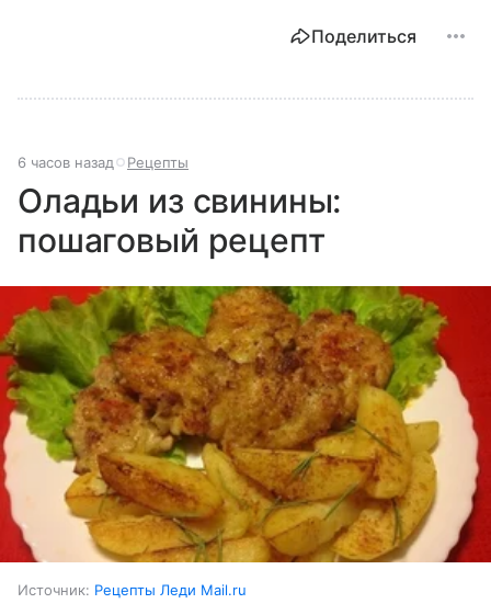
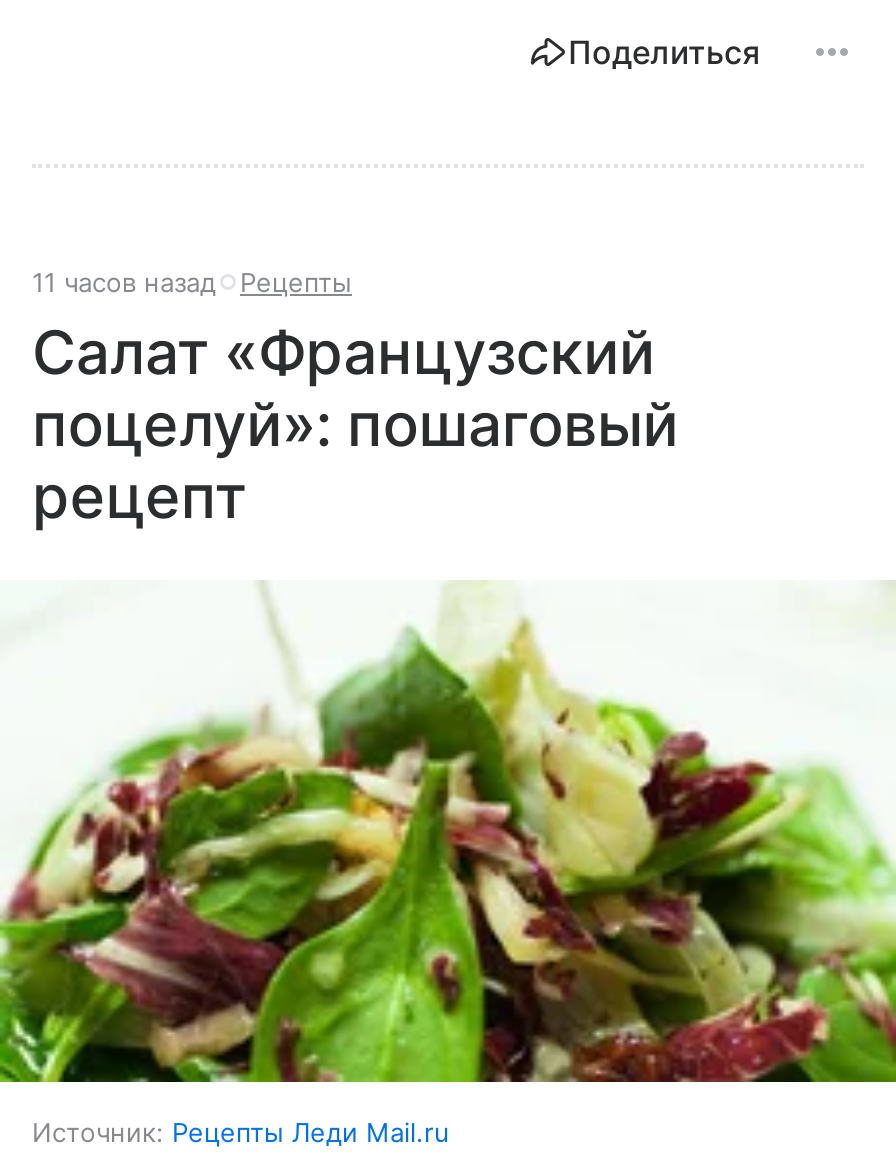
- 6 часов назад Рецепты
+ 11 часов назад Рецепты

- Оладьи из свинины:
- пошаговый рецепт
+ Салат «Французский
+ поцелуй»: пошаговый
+ рецепт

- [image]
+ [image]
